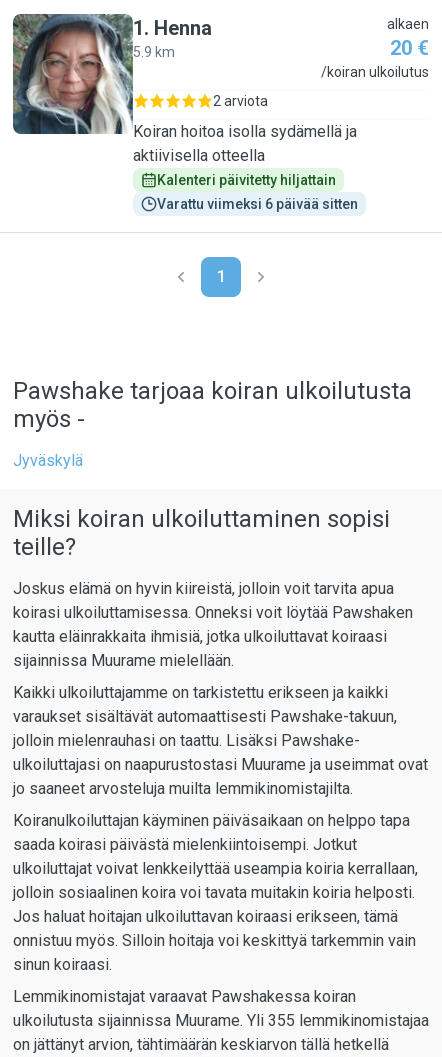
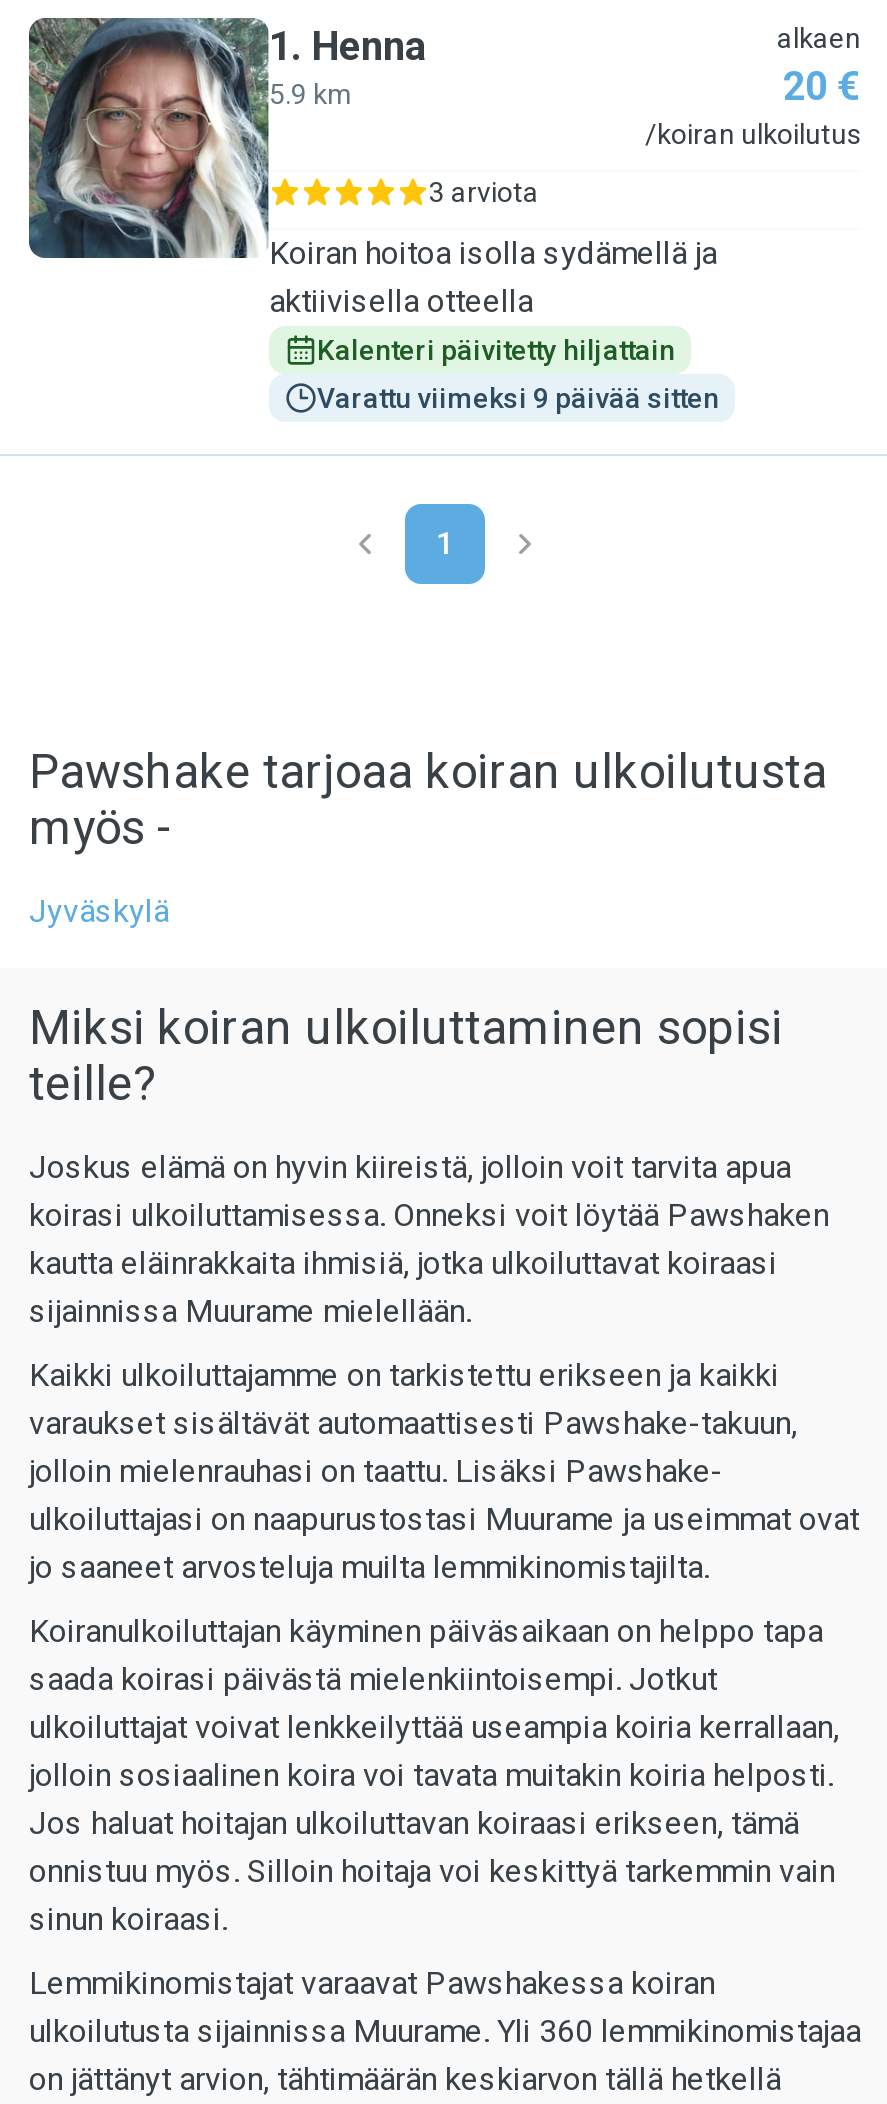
- 2 arviota
+ 3 arviota

- Varattu viimeksi 6 päivää sitten
+ Varattu viimeksi 9 päivää sitten

- ulkoilutusta sijainnissa Muurame. Yli 355 lemmikinomistajaa
+ ulkoilutusta sijainnissa Muurame. Yli 360 lemmikinomistajaa
